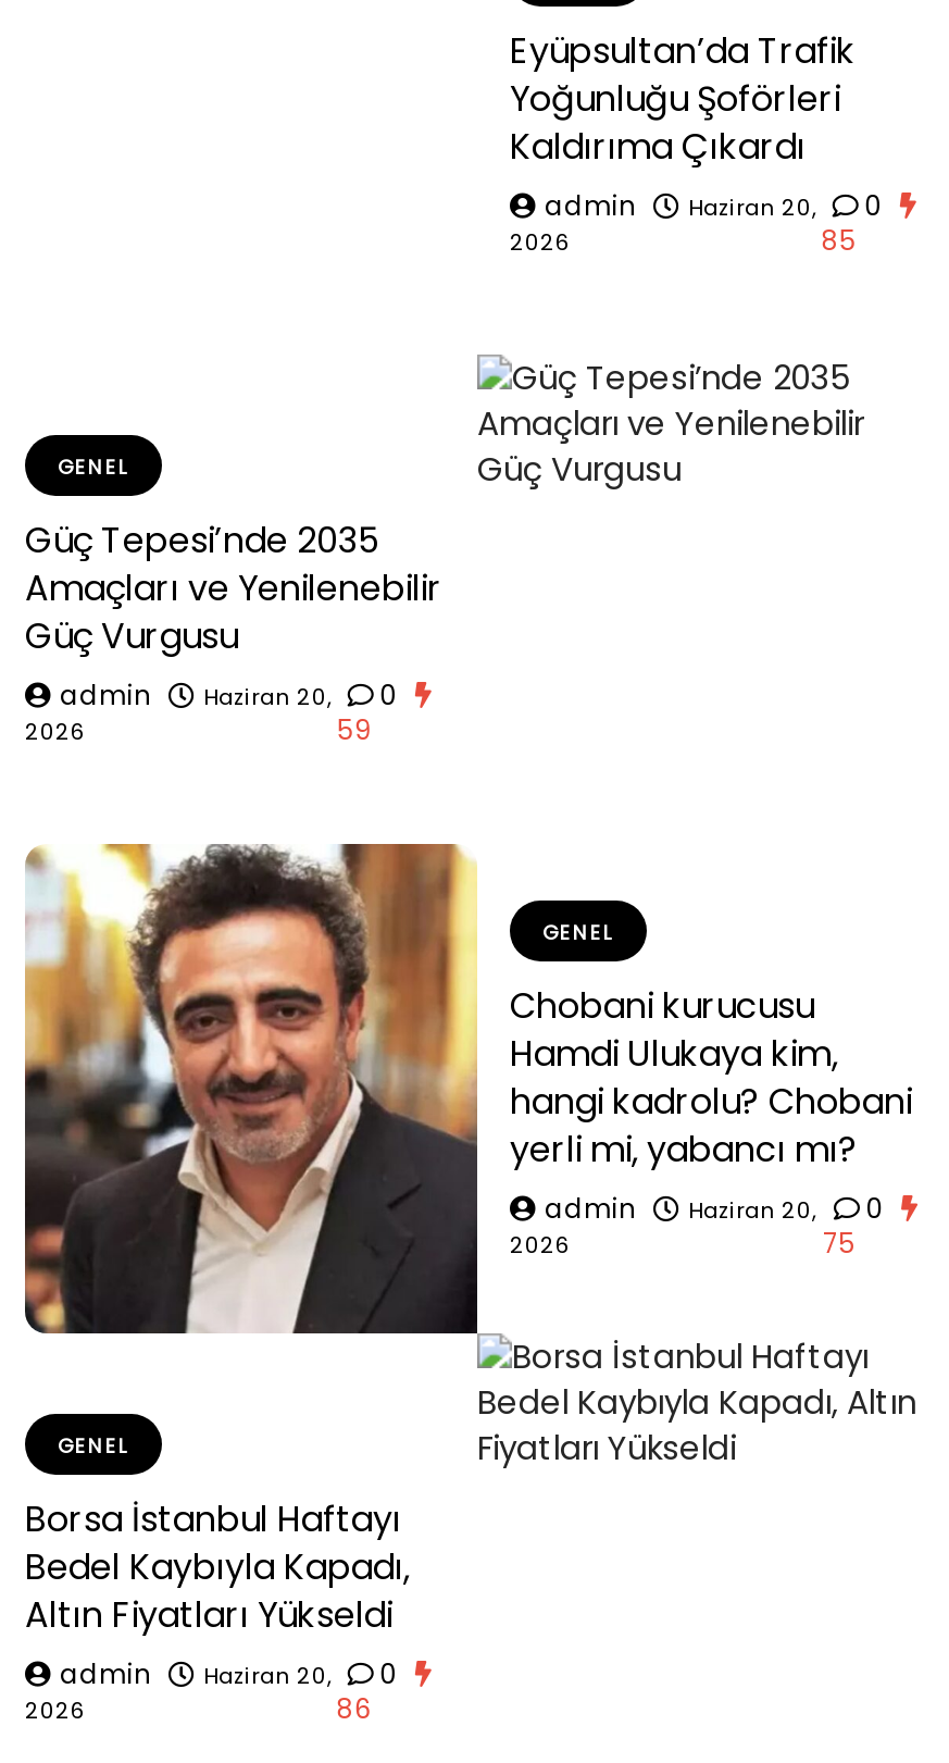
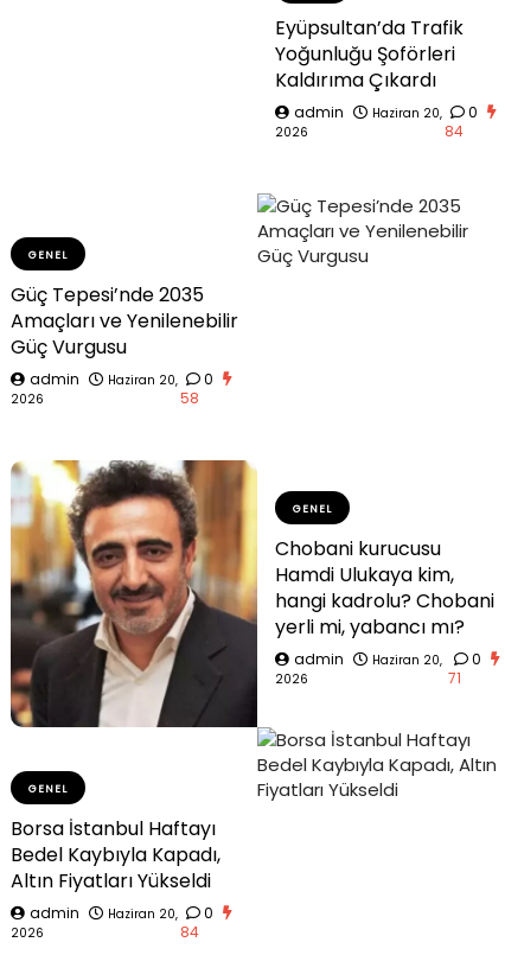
- 85
+ 84

- 59
+ 58

- 75
+ 71

- 86
+ 84
